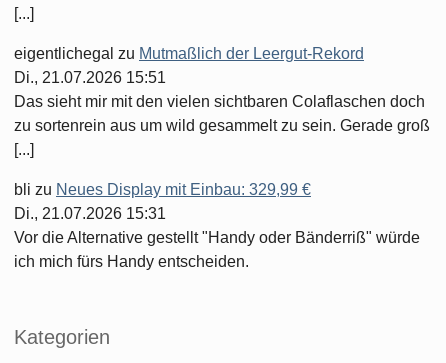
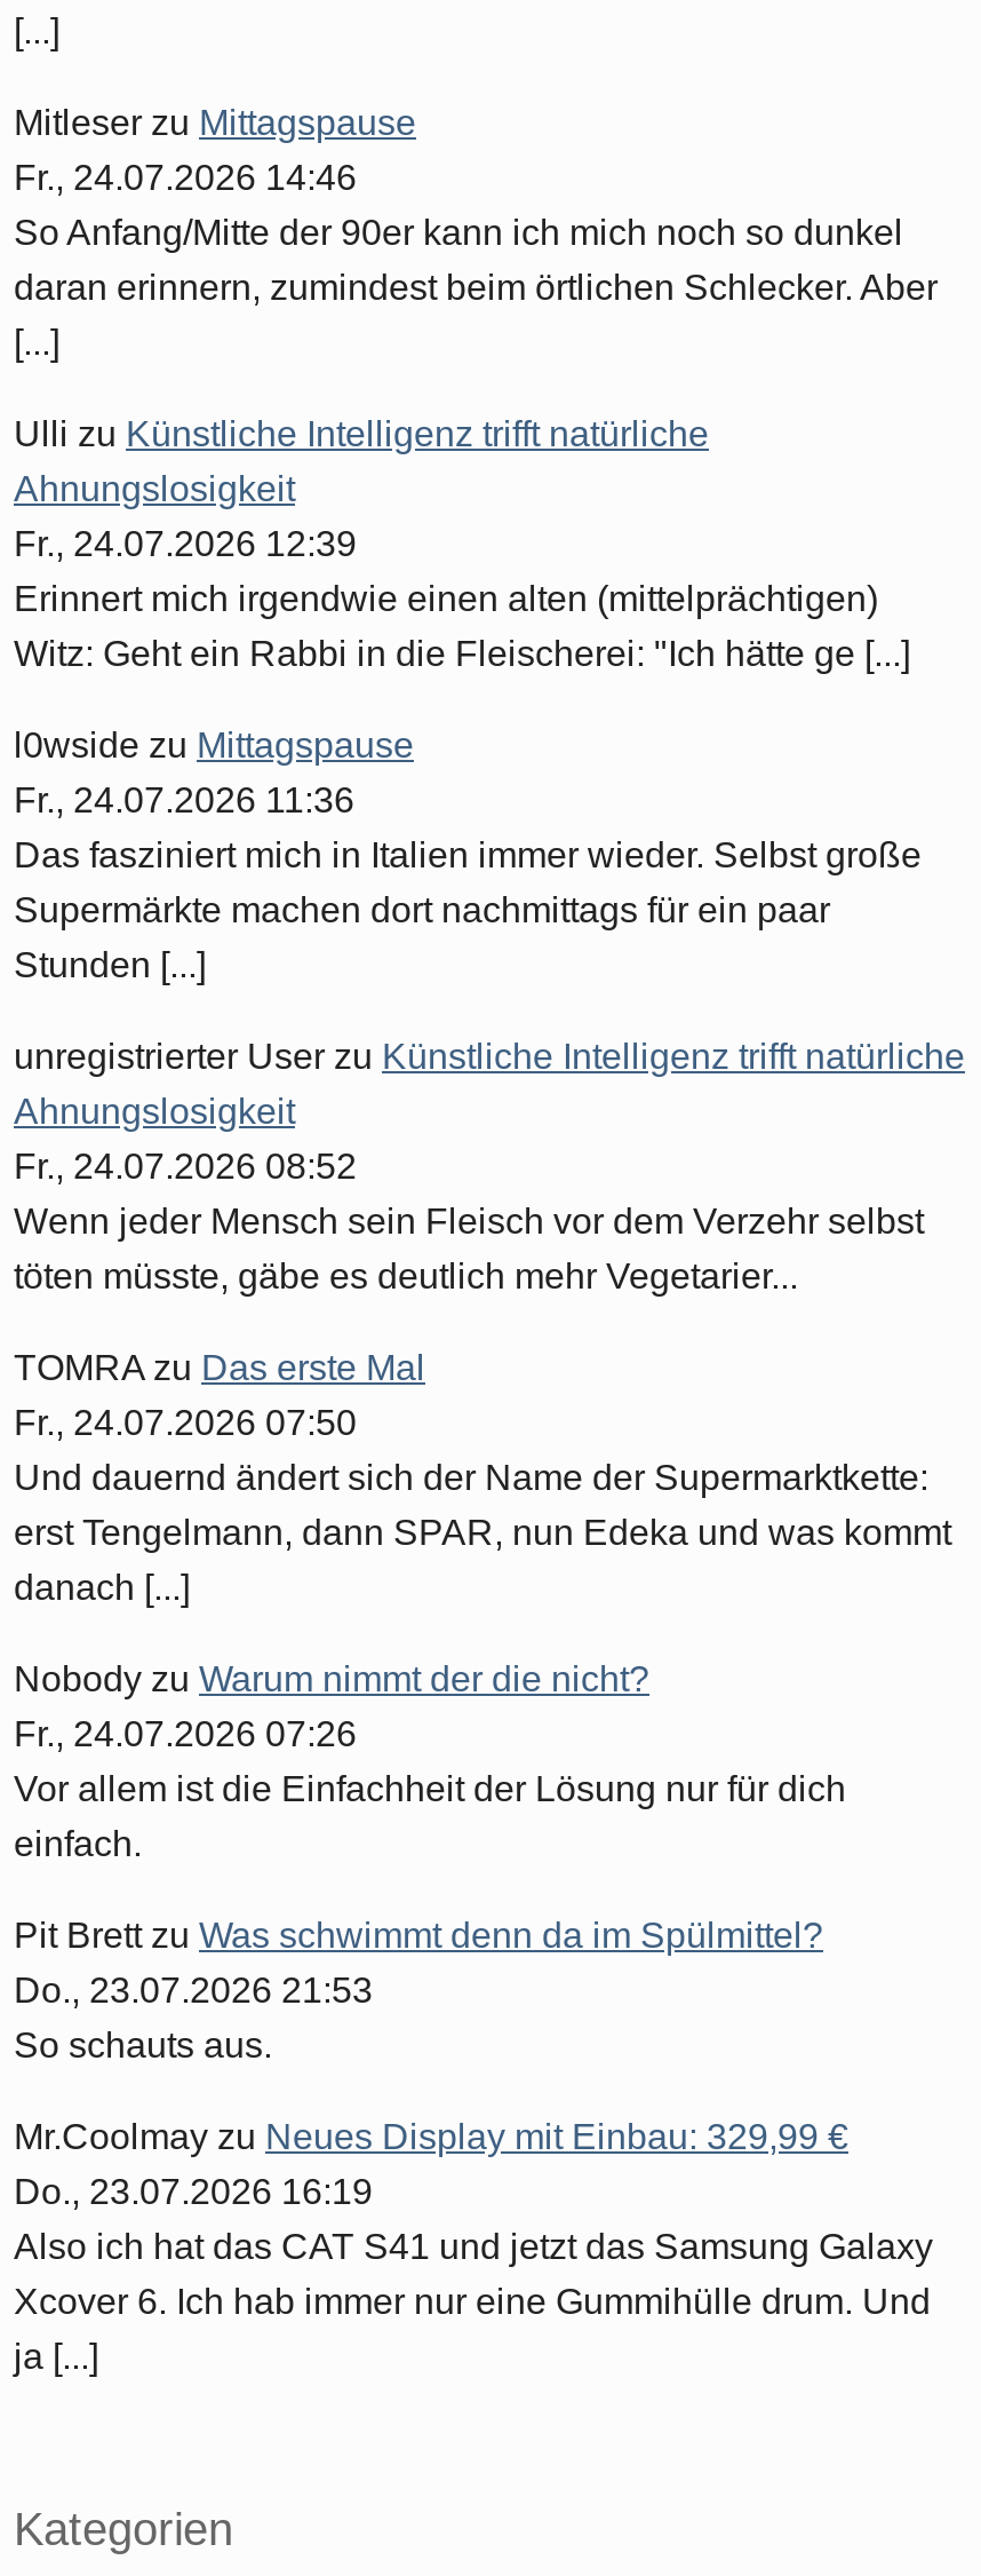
- eigentlichegal zu Mutmaßlich der Leergut-Rekord
- Di., 21.07.2026 15:51
- Das sieht mir mit den vielen sichtbaren Colaflaschen doch
- zu sortenrein aus um wild gesammelt zu sein. Gerade groß
+ Mitleser zu Mittagspause
+ Fr., 24.07.2026 14:46
+ So Anfang/Mitte der 90er kann ich mich noch so dunkel
+ daran erinnern, zumindest beim örtlichen Schlecker. Aber

- bli zu Neues Display mit Einbau: 329,99 €
- Di., 21.07.2026 15:31
- Vor die Alternative gestellt "Handy oder Bänderriß" würde
- ich mich fürs Handy entscheiden.
+ Ulli zu Künstliche Intelligenz trifft natürliche
+ Ahnungslosigkeit
+ Fr., 24.07.2026 12:39
+ Erinnert mich irgendwie einen alten (mittelprächtigen)
+ Witz: Geht ein Rabbi in die Fleischerei: "Ich hätte ge [...]
+ l0wside zu Mittagspause
+ Fr., 24.07.2026 11:36
+ Das fasziniert mich in Italien immer wieder. Selbst große
+ Supermärkte machen dort nachmittags für ein paar
+ Stunden [...]
+ unregistrierter User zu Künstliche Intelligenz trifft natürliche
+ Ahnungslosigkeit
+ Fr., 24.07.2026 08:52
+ Wenn jeder Mensch sein Fleisch vor dem Verzehr selbst
+ töten müsste, gäbe es deutlich mehr Vegetarier...
+ TOMRA zu Das erste Mal
+ Fr., 24.07.2026 07:50
+ Und dauernd ändert sich der Name der Supermarktkette:
+ erst Tengelmann, dann SPAR, nun Edeka und was kommt
+ danach [...]
+ Nobody zu Warum nimmt der die nicht?
+ Fr., 24.07.2026 07:26
+ Vor allem ist die Einfachheit der Lösung nur für dich
+ einfach.
+ Pit Brett zu Was schwimmt denn da im Spülmittel?
+ Do., 23.07.2026 21:53
+ So schauts aus.
+ Mr.Coolmay zu Neues Display mit Einbau: 329,99 €
+ Do., 23.07.2026 16:19
+ Also ich hat das CAT S41 und jetzt das Samsung Galaxy
+ Xcover 6. Ich hab immer nur eine Gummihülle drum. Und
+ ja [...]
